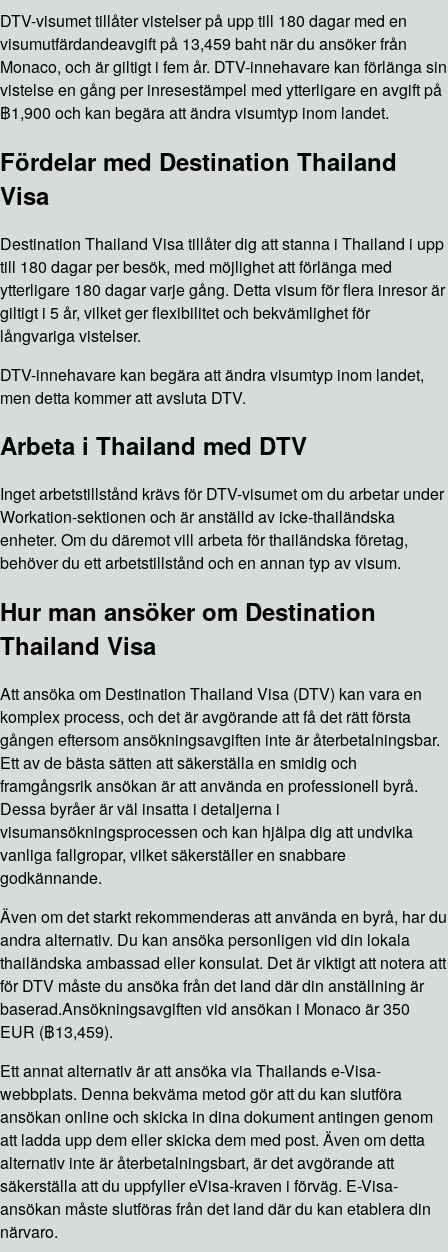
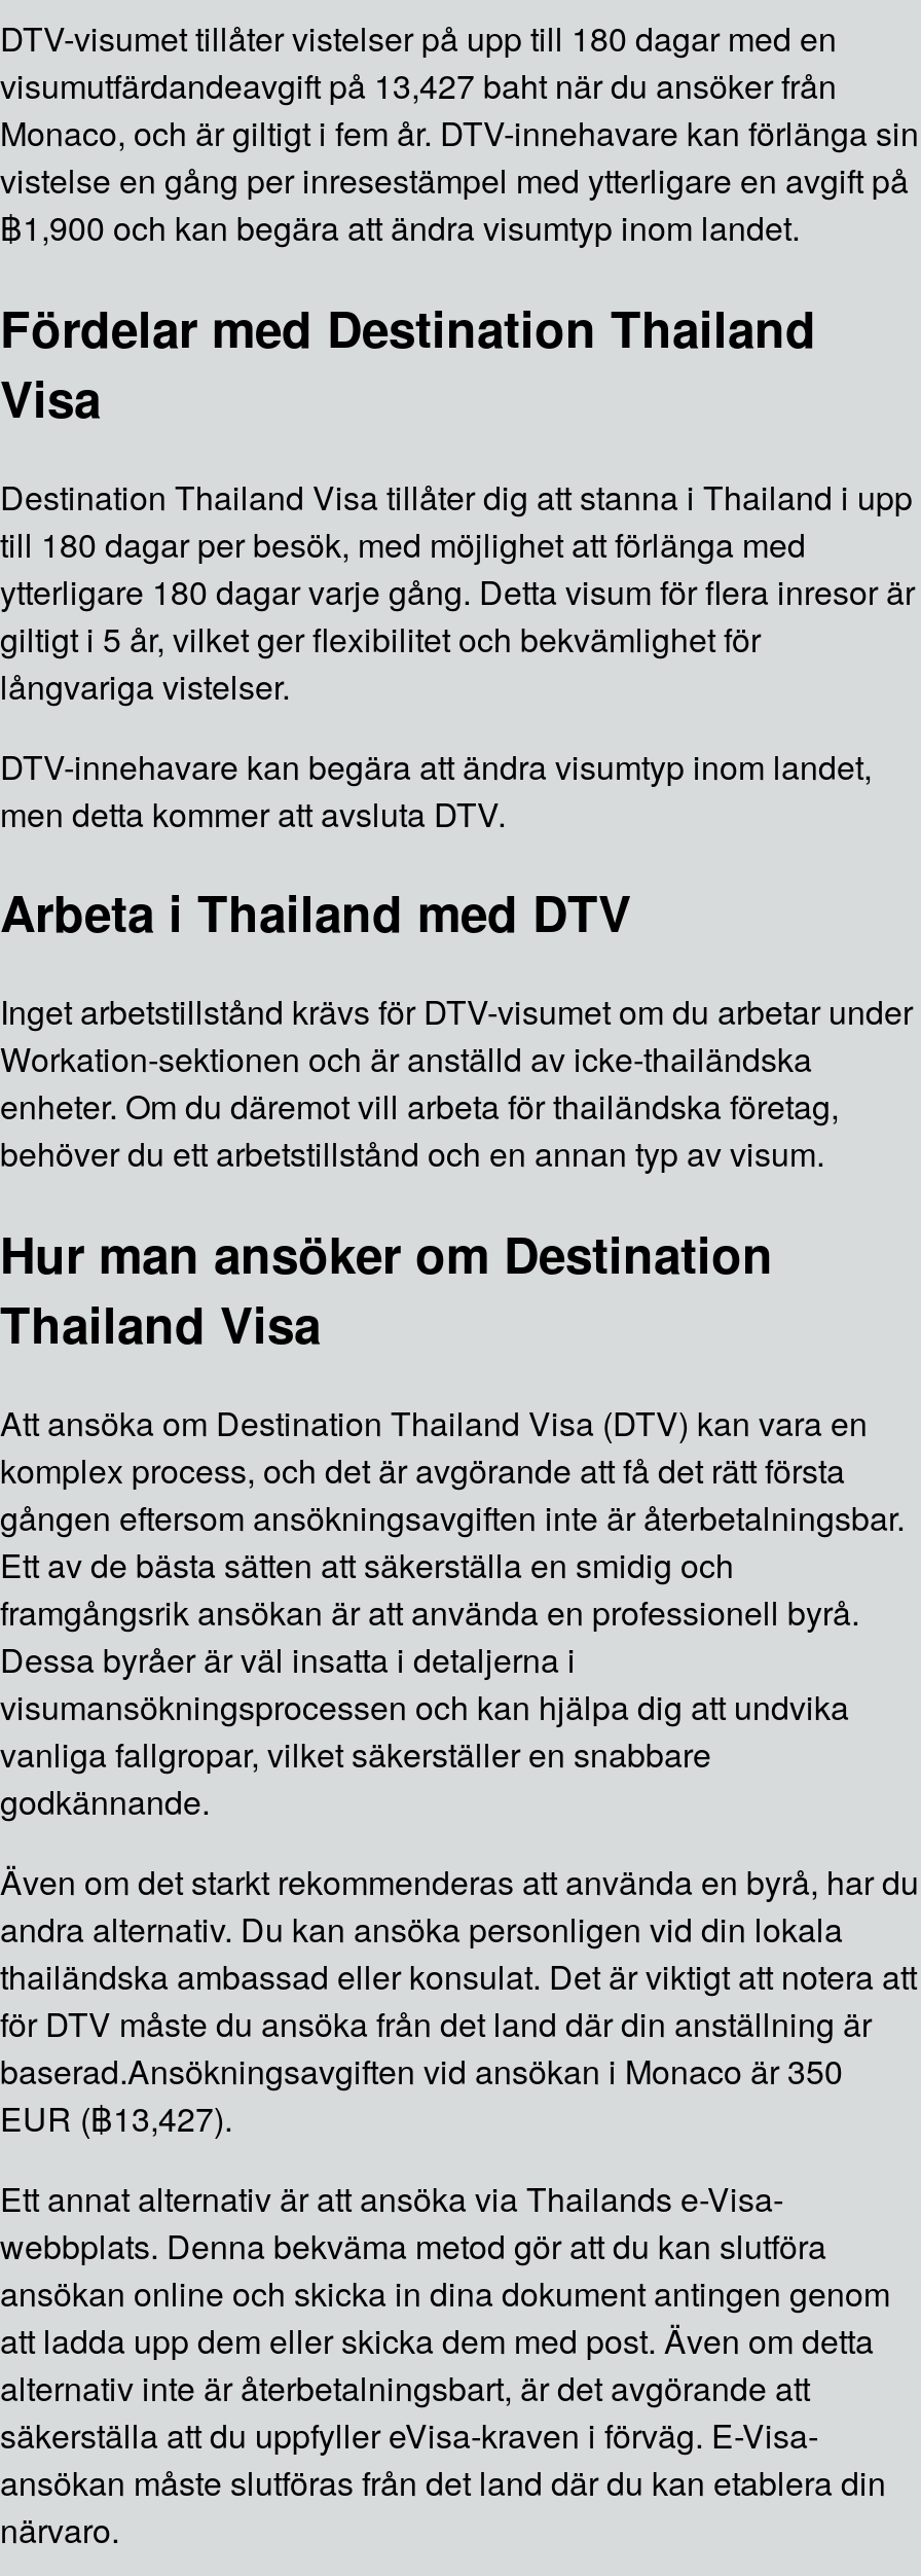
- visumutfärdandeavgift på 13,459 baht när du ansöker från
+ visumutfärdandeavgift på 13,427 baht när du ansöker från

- EUR (฿13,459).
+ EUR (฿13,427).
